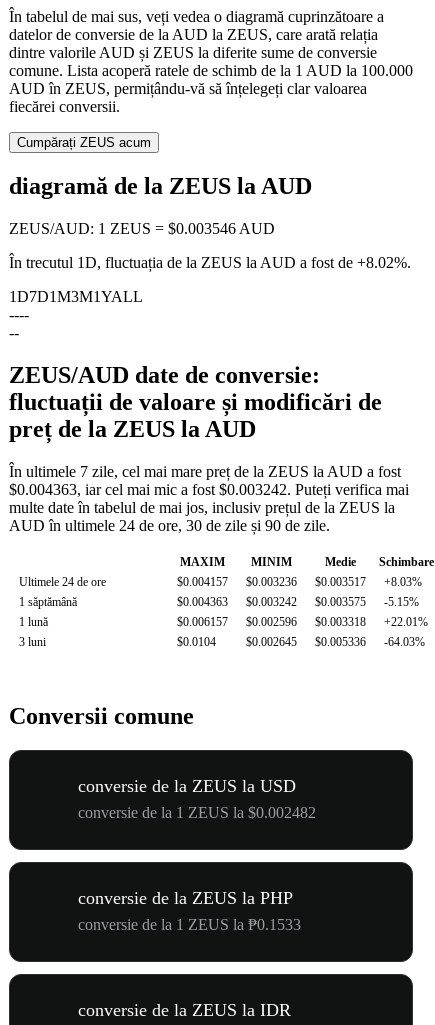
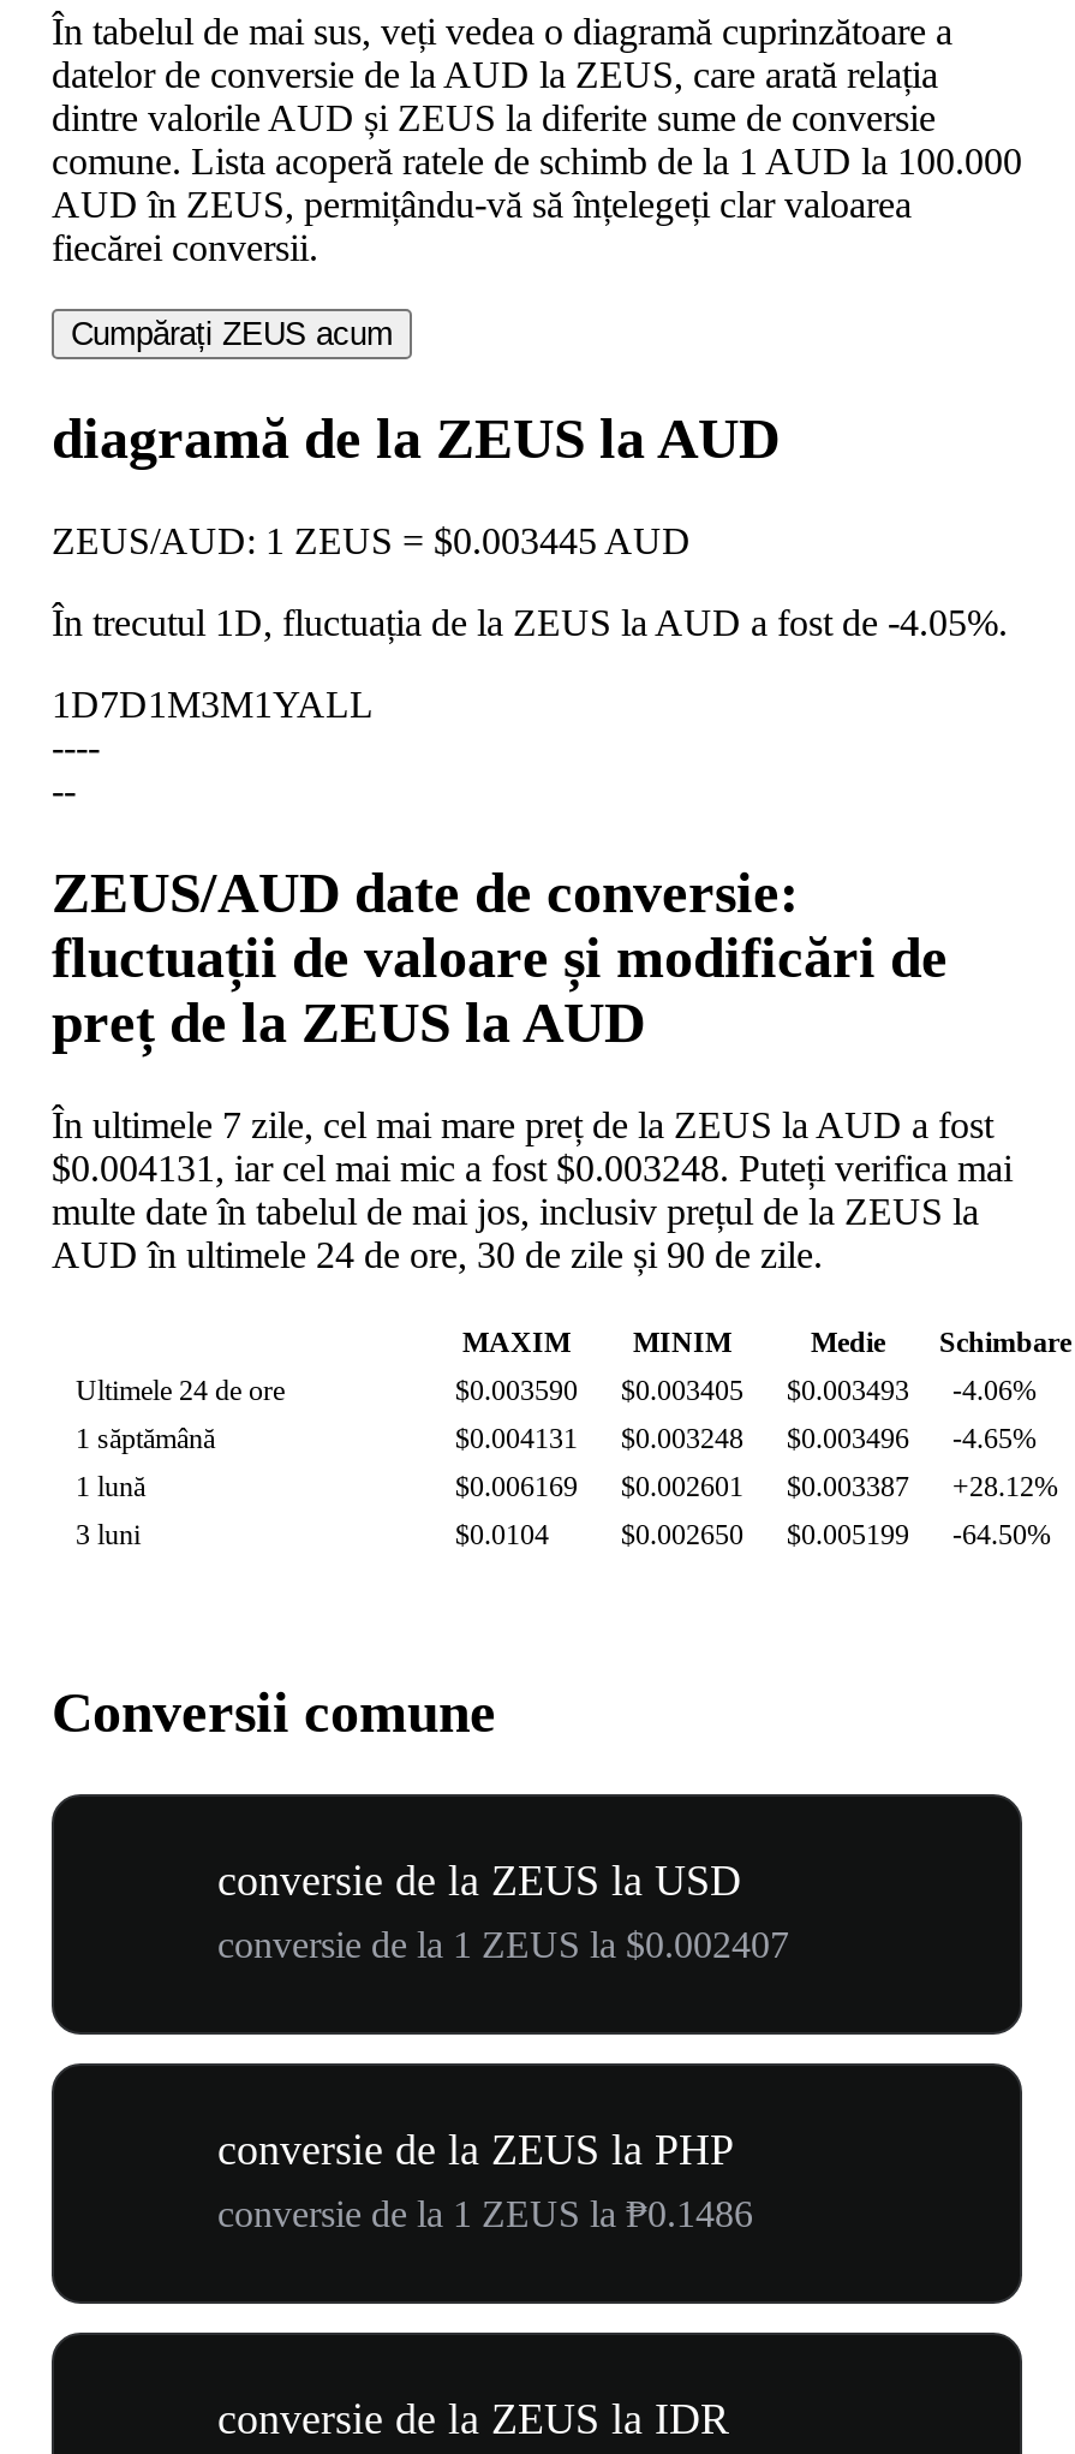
- ZEUS/AUD: 1 ZEUS = $0.003546 AUD
+ ZEUS/AUD: 1 ZEUS = $0.003445 AUD

- În trecutul 1D, fluctuația de la ZEUS la AUD a fost de +8.02%.
+ În trecutul 1D, fluctuația de la ZEUS la AUD a fost de -4.05%.

- $0.004363, iar cel mai mic a fost $0.003242. Puteți verifica mai
+ $0.004131, iar cel mai mic a fost $0.003248. Puteți verifica mai

- $0.004157
+ $0.003590

- $0.003236
+ $0.003405

- $0.003517
+ $0.003493

- +8.03%
+ -4.06%

- $0.004363
+ $0.004131

- $0.003242
+ $0.003248

- $0.003575
+ $0.003496

- -5.15%
+ -4.65%

- $0.006157
+ $0.006169

- $0.002596
+ $0.002601

- $0.003318
+ $0.003387

- +22.01%
+ +28.12%

- $0.002645
+ $0.002650

- $0.005336
+ $0.005199

- -64.03%
+ -64.50%

- conversie de la 1 ZEUS la $0.002482
+ conversie de la 1 ZEUS la $0.002407

- conversie de la 1 ZEUS la ₱0.1533
+ conversie de la 1 ZEUS la ₱0.1486
